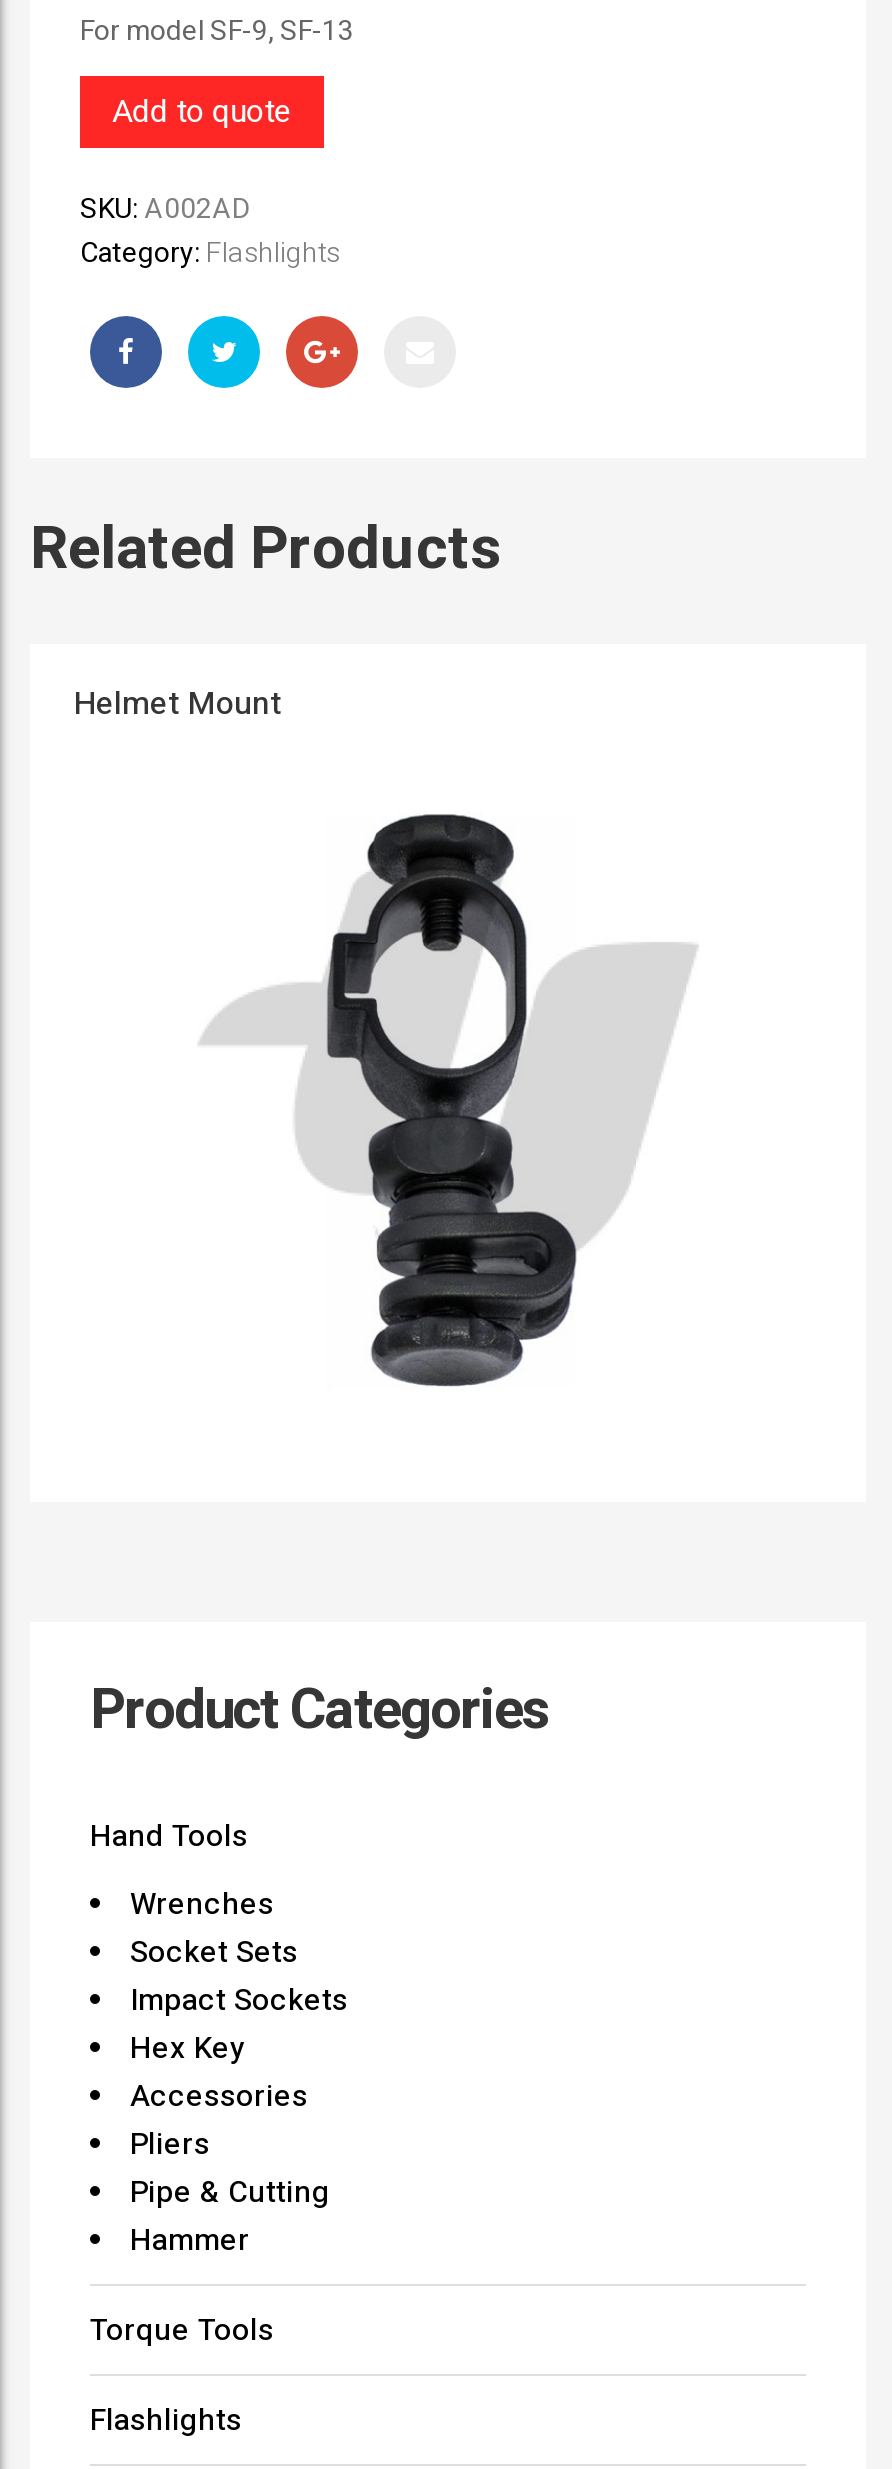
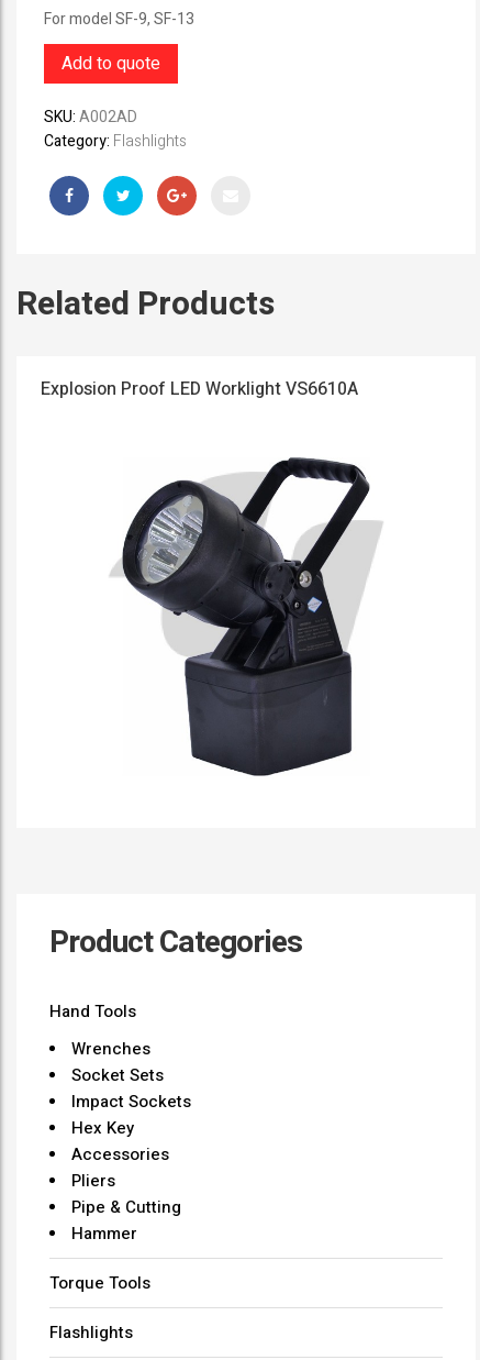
- Helmet Mount
+ Explosion Proof LED Worklight VS6610A

- [image]
+ [image]
